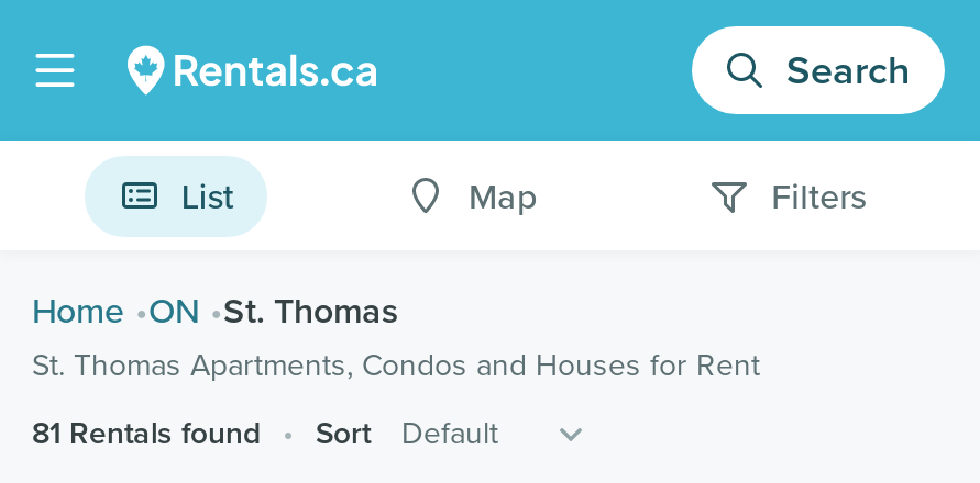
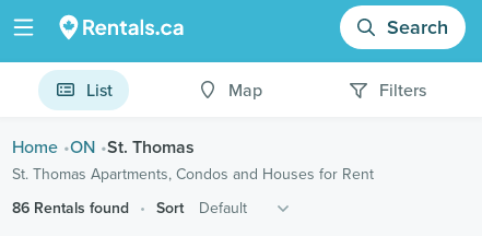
- 81 Rentals found
+ 86 Rentals found
